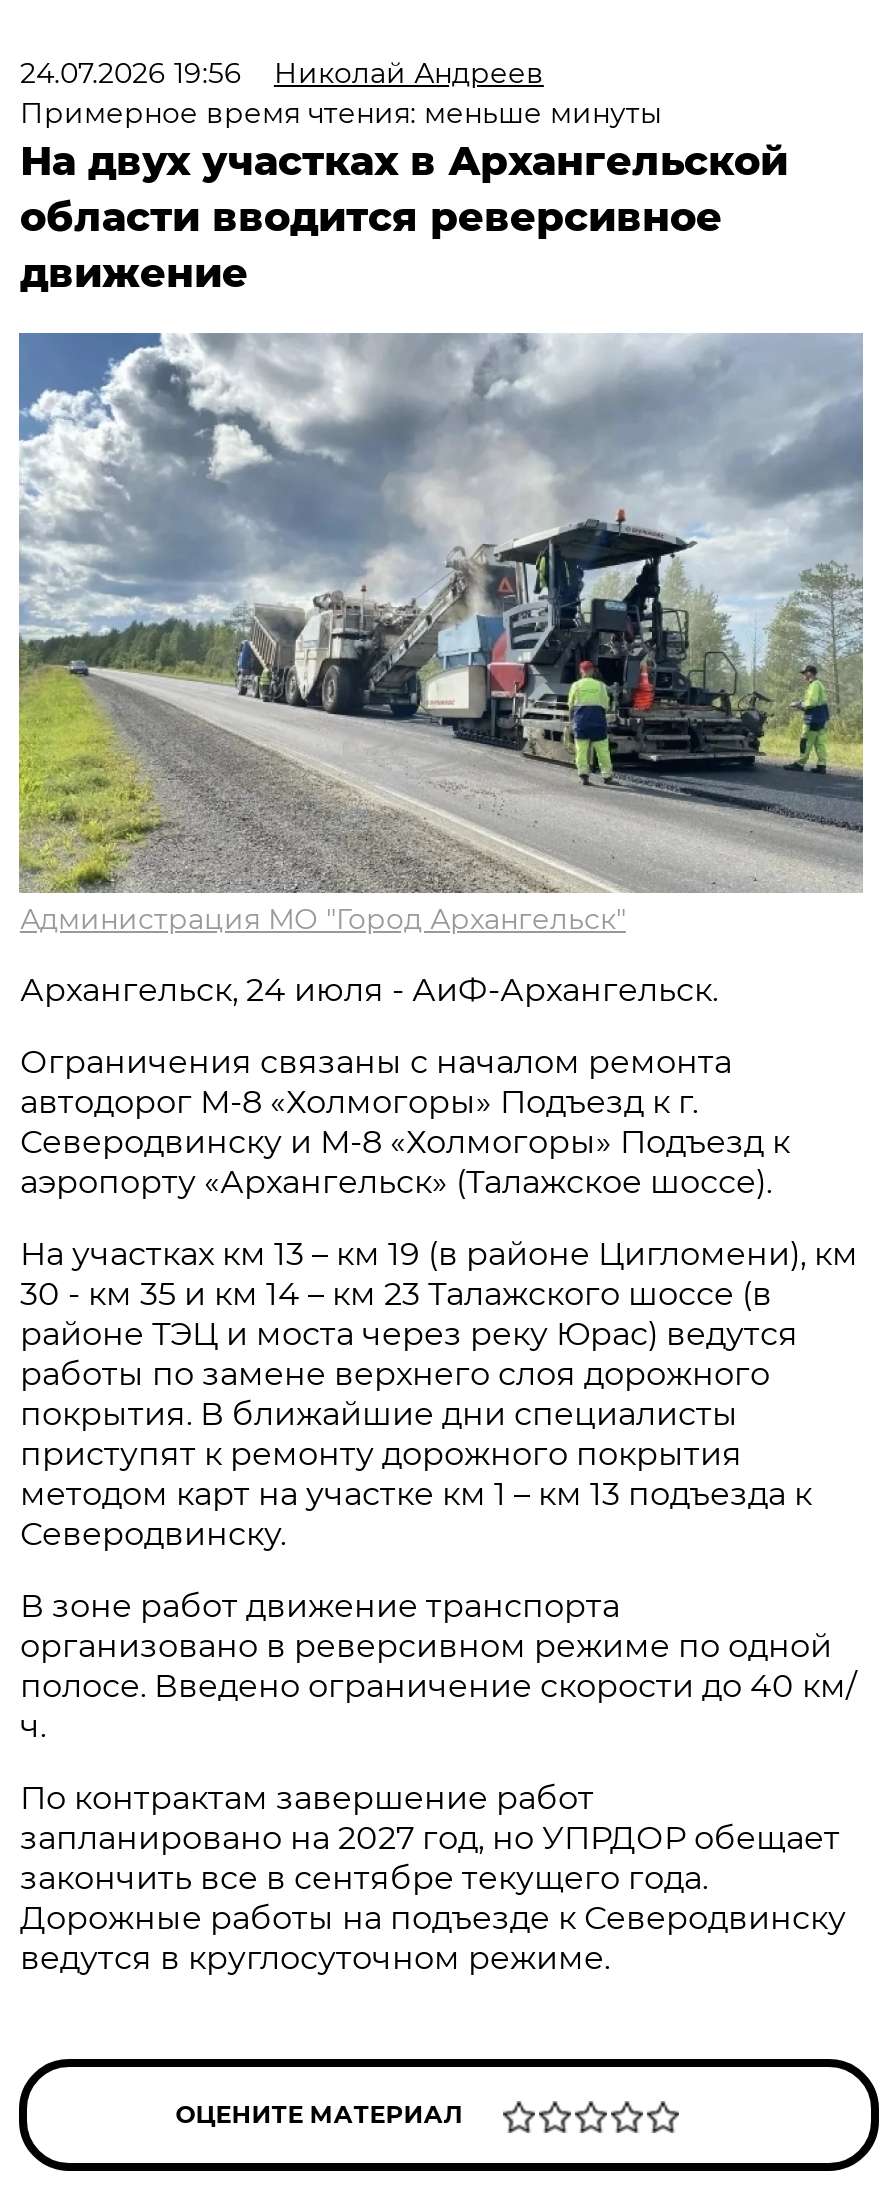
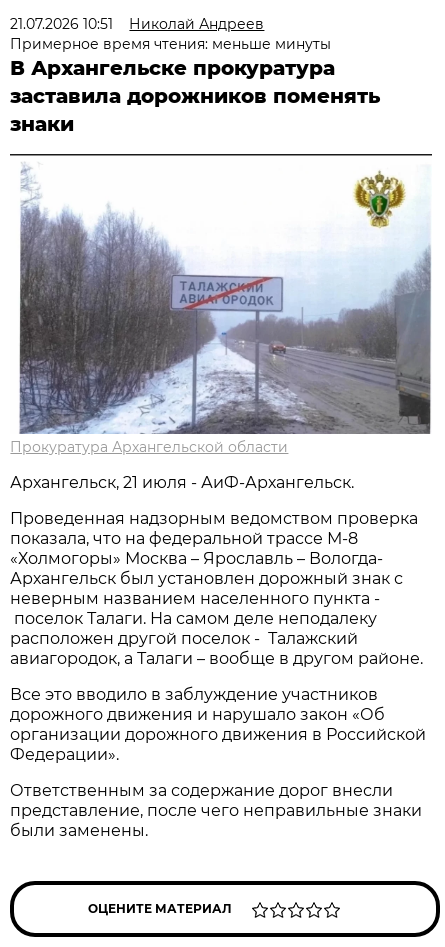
- 24.07.2026 19:56 Николай Андреев
+ 21.07.2026 10:51 Николай Андреев

- На двух участках в Архангельской
- области вводится реверсивное
- движение
+ В Архангельске прокуратура
+ заставила дорожников поменять
+ знаки

- [image]
- Администрация МО "Город Архангельск"
- Архангельск, 24 июля - АиФ-Архангельск.
- Ограничения связаны с началом ремонта
- автодорог М-8 «Холмогоры» Подъезд к г.
- Северодвинску и М-8 «Холмогоры» Подъезд к
- аэропорту «Архангельск» (Талажское шоссе).
- На участках км 13 – км 19 (в районе Цигломени), км
- 30 - км 35 и км 14 – км 23 Талажского шоссе (в
- районе ТЭЦ и моста через реку Юрас) ведутся
- работы по замене верхнего слоя дорожного
- покрытия. В ближайшие дни специалисты
- приступят к ремонту дорожного покрытия
- методом карт на участке км 1 – км 13 подъезда к
- Северодвинску.
- В зоне работ движение транспорта
- организовано в реверсивном режиме по одной
- полосе. Введено ограничение скорости до 40 км/
- ч.
- По контрактам завершение работ
- запланировано на 2027 год, но УПРДОР обещает
- закончить все в сентябре текущего года.
- Дорожные работы на подъезде к Северодвинску
- ведутся в круглосуточном режиме.
+ [image]
+ Прокуратура Архангельской области
+ Архангельск, 21 июля - АиФ-Архангельск.
+ Проведенная надзорным ведомством проверка
+ показала, что на федеральной трассе М-8
+ «Холмогоры» Москва – Ярославль – Вологда-
+ Архангельск был установлен дорожный знак с
+ неверным названием населенного пункта -
+ поселок Талаги. На самом деле неподалеку
+ расположен другой поселок - Талажский
+ авиагородок, а Талаги – вообще в другом районе.
+ Все это вводило в заблуждение участников
+ дорожного движения и нарушало закон «Об
+ организации дорожного движения в Российской
+ Федерации».
+ Ответственным за содержание дорог внесли
+ представление, после чего неправильные знаки
+ были заменены.
